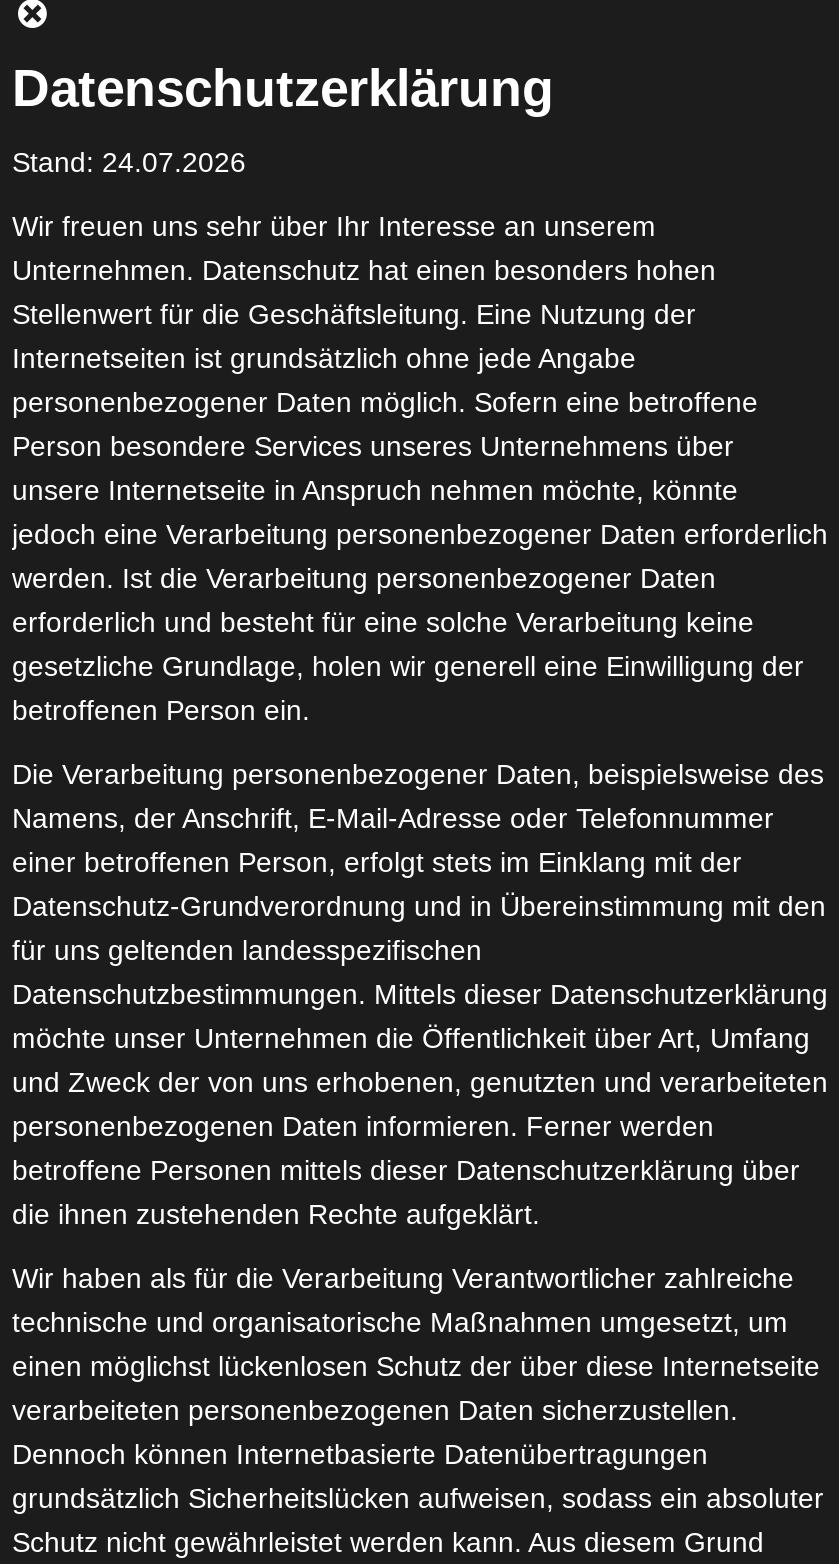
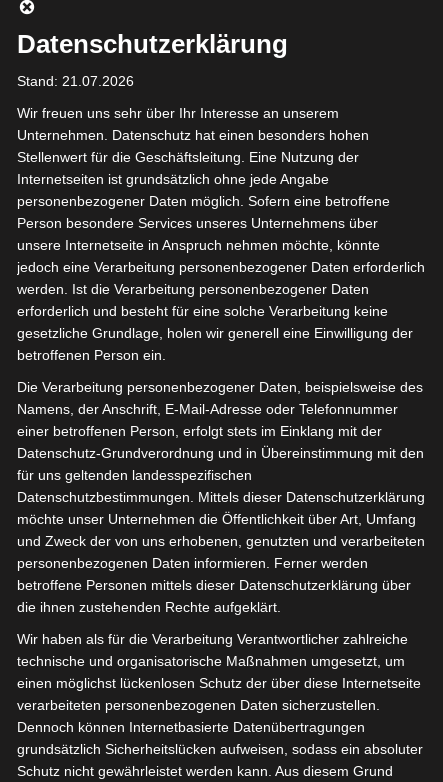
- Stand: 24.07.2026
+ Stand: 21.07.2026
